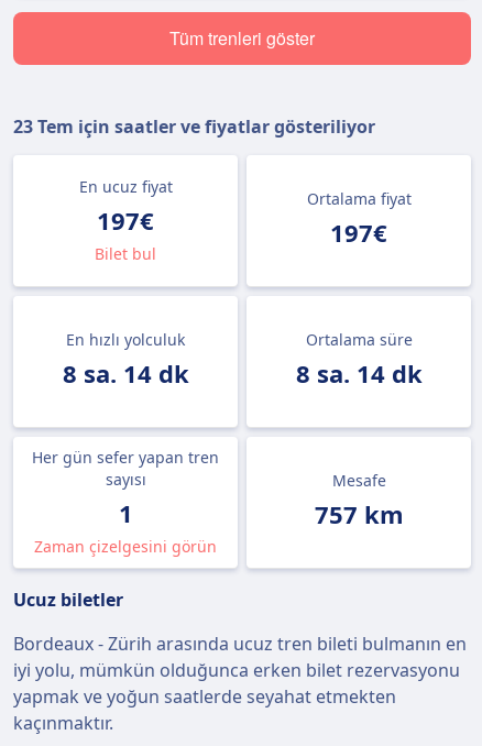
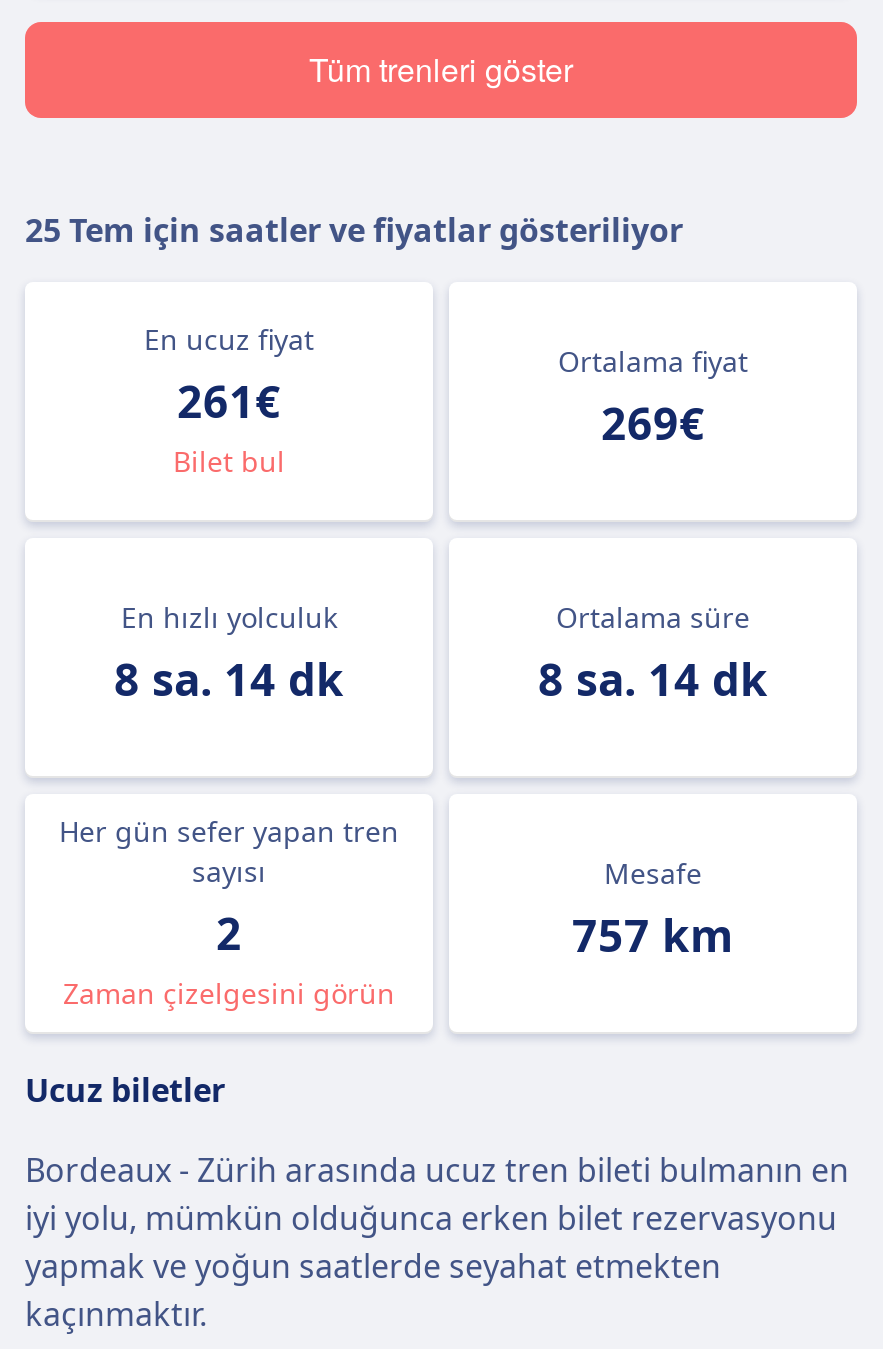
- 23 Tem için saatler ve fiyatlar gösteriliyor
+ 25 Tem için saatler ve fiyatlar gösteriliyor

- 197€
+ 261€

- 197€
+ 269€

- 1
+ 2
